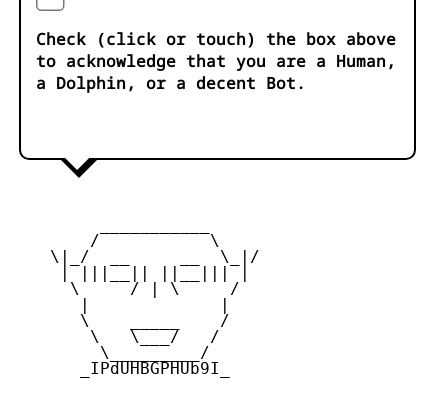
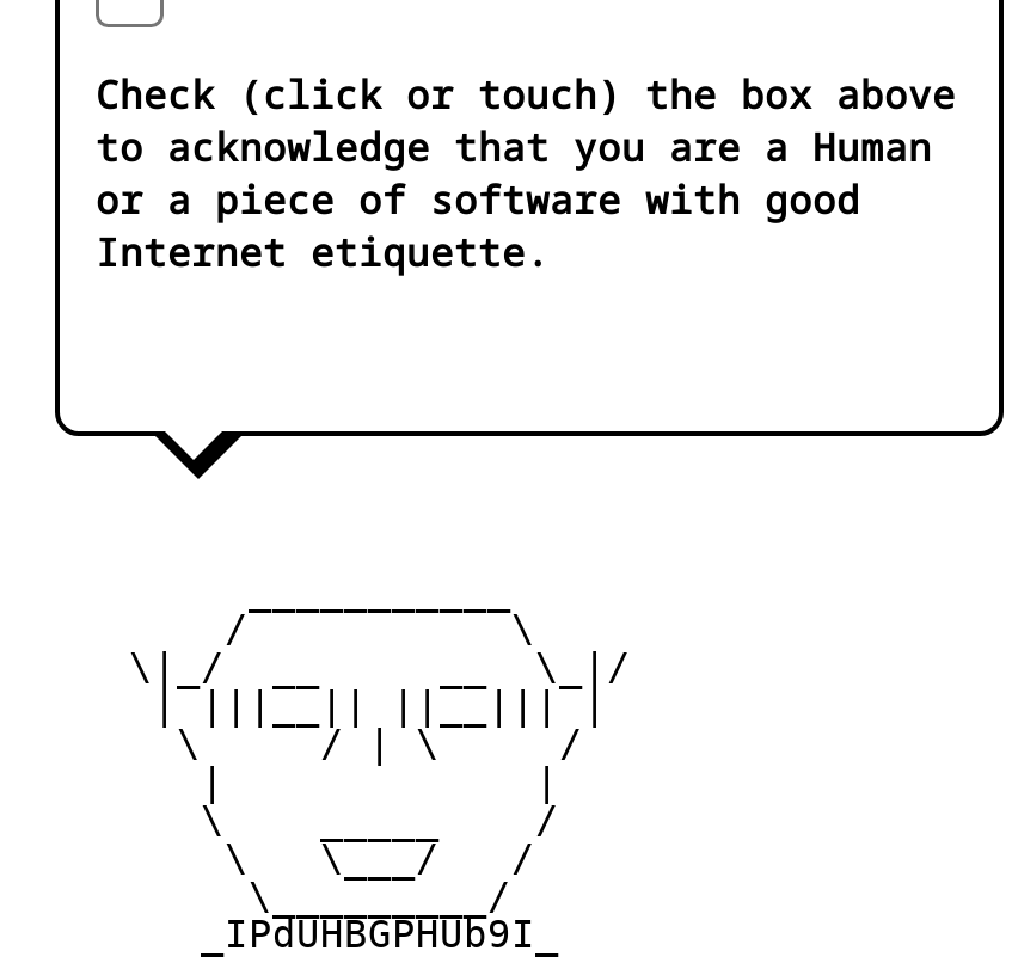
- to acknowledge that you are a Human,
- a Dolphin, or a decent Bot.
+ to acknowledge that you are a Human
+ or a piece of software with good
+ Internet etiquette.
